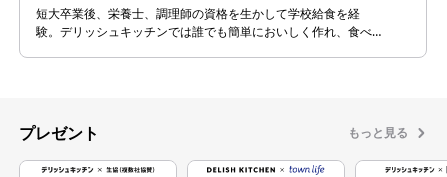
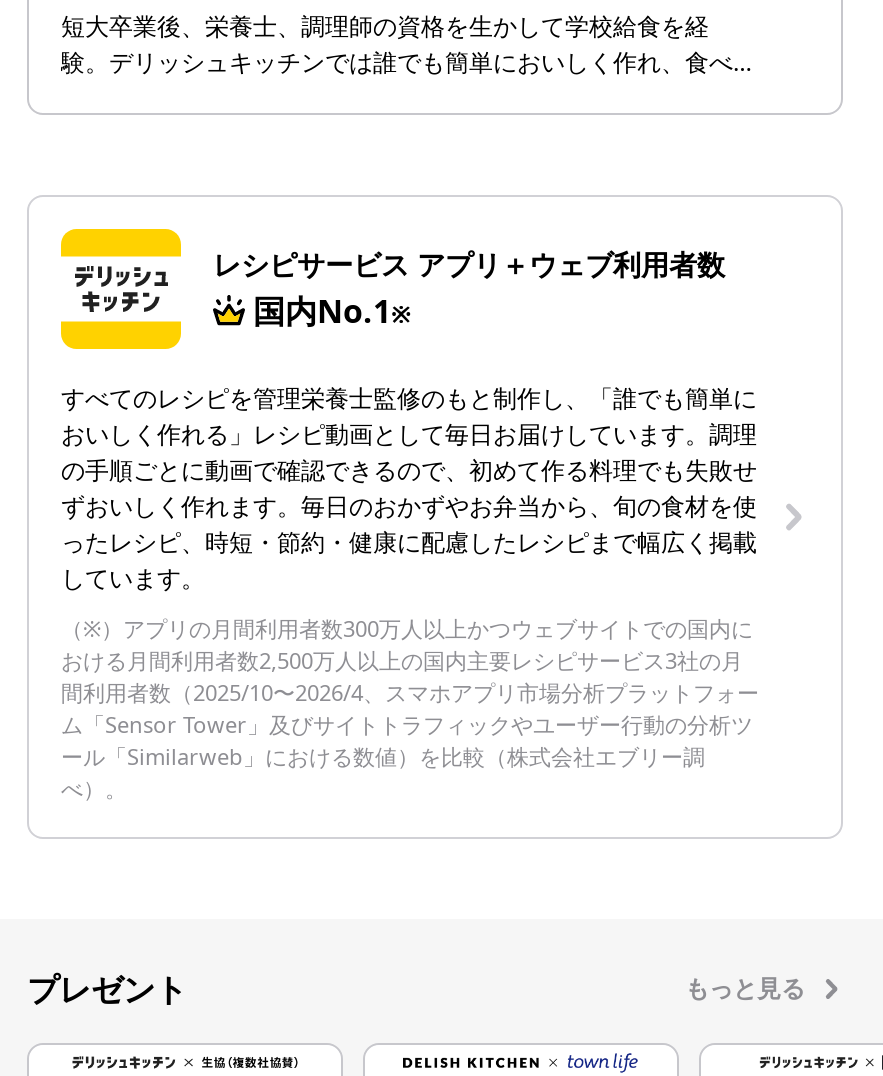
+ [image]
+ レシピサービス アプリ＋ウェブ利用者数
+ 国内No.1※
+ すべてのレシピを管理栄養士監修のもと制作し、「誰でも簡単に
+ おいしく作れる」レシピ動画として毎日お届けしています。調理
+ の手順ごとに動画で確認できるので、初めて作る料理でも失敗せ
+ ずおいしく作れます。毎日のおかずやお弁当から、旬の食材を使
+ ったレシピ、時短・節約・健康に配慮したレシピまで幅広く掲載
+ しています。
+ （※）アプリの月間利用者数300万人以上かつウェブサイトでの国内に
+ おける月間利用者数2,500万人以上の国内主要レシピサービス3社の月
+ 間利用者数（2025/10〜2026/4、スマホアプリ市場分析プラットフォー
+ ム「Sensor Tower」及びサイトトラフィックやユーザー行動の分析ツ
+ ール「Similarweb」における数値）を比較（株式会社エブリー調
+ べ）。
